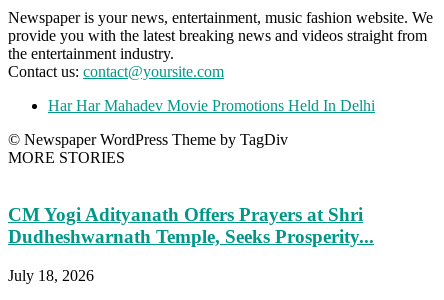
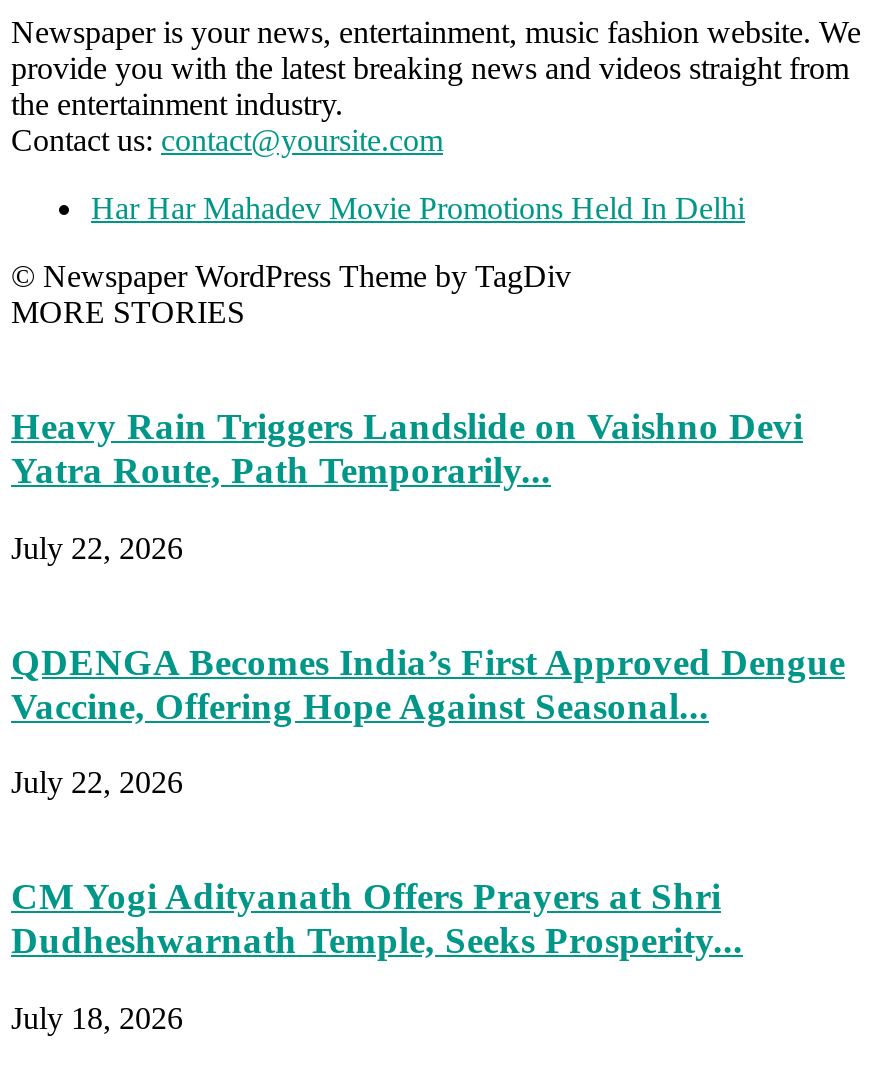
+ Heavy Rain Triggers Landslide on Vaishno Devi
+ Yatra Route, Path Temporarily...
+ July 22, 2026
+ QDENGA Becomes India’s First Approved Dengue
+ Vaccine, Offering Hope Against Seasonal...
+ July 22, 2026
